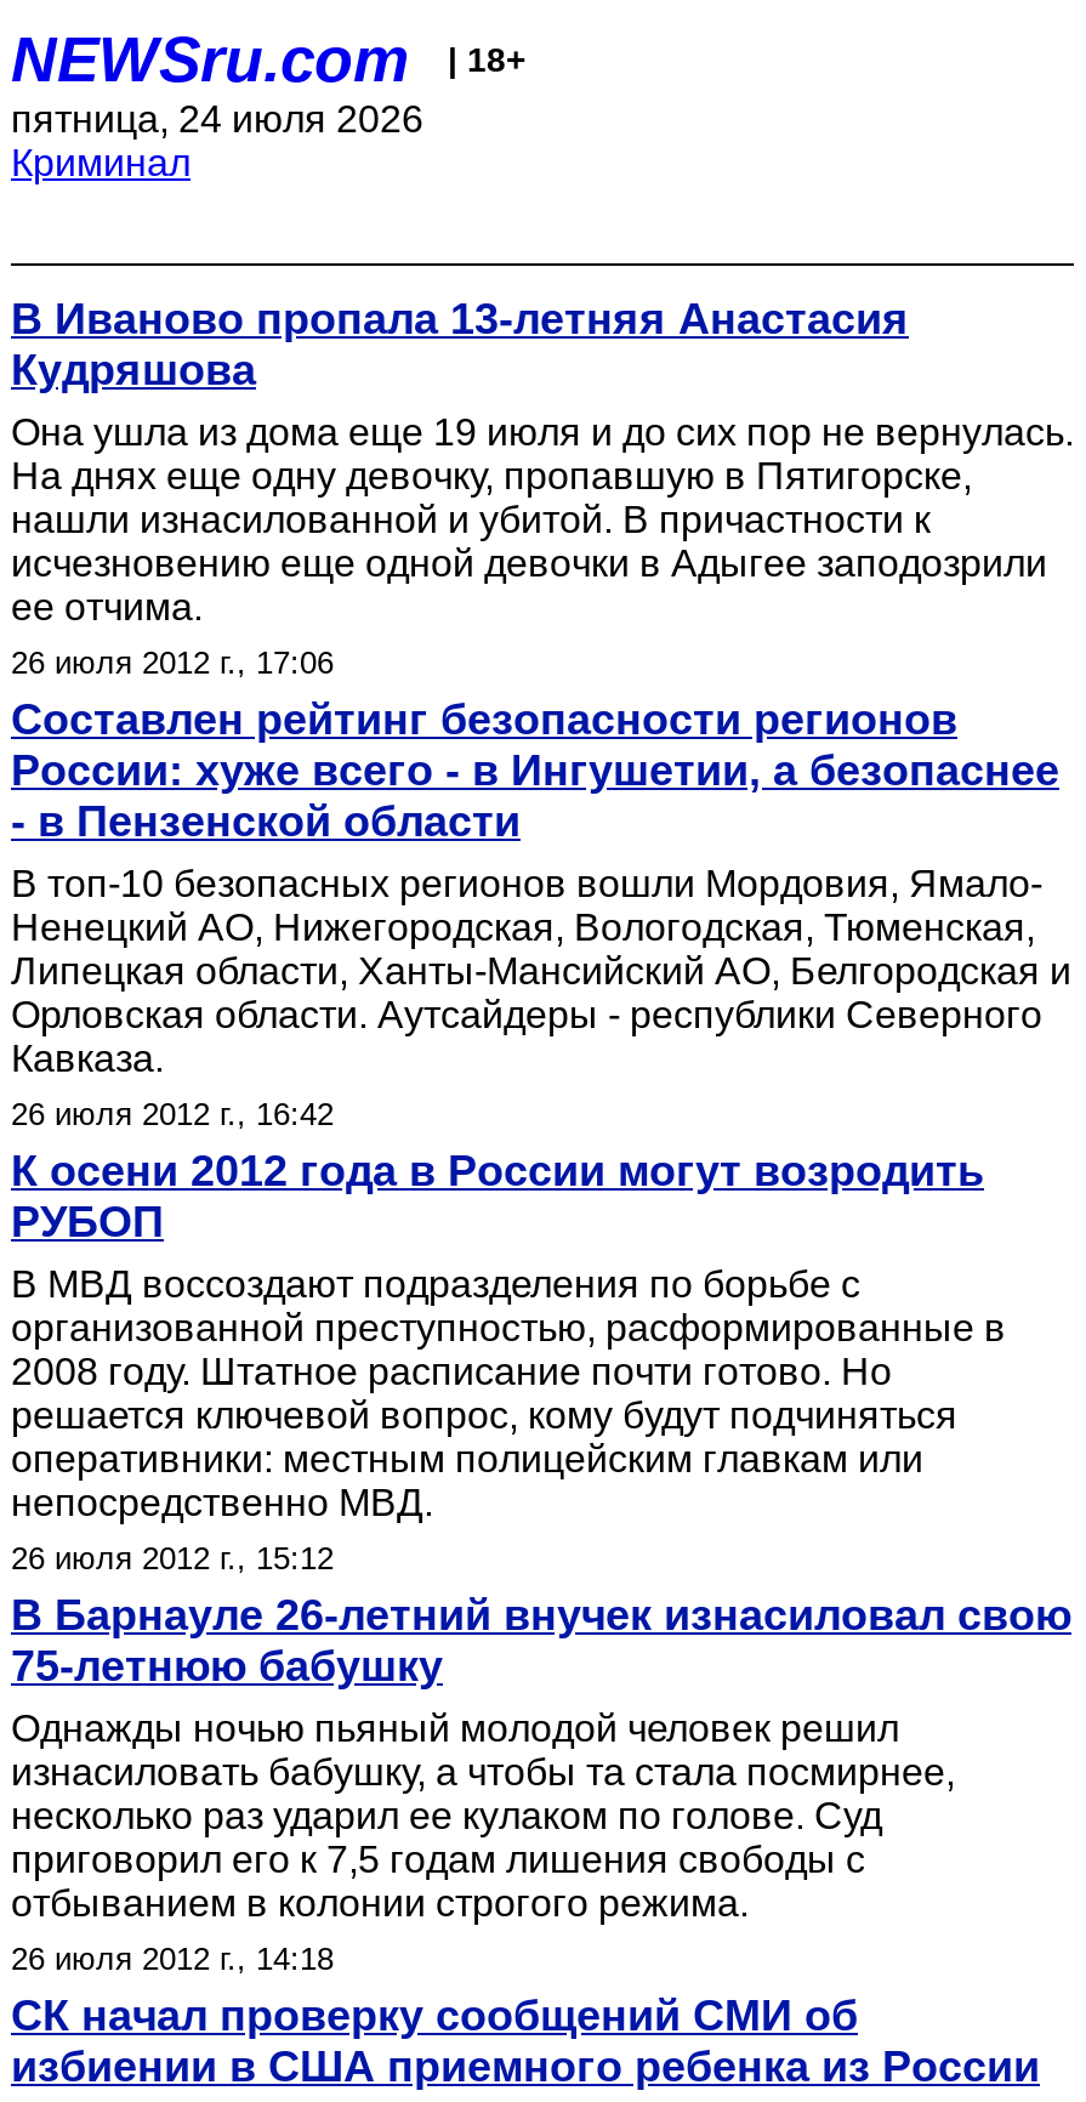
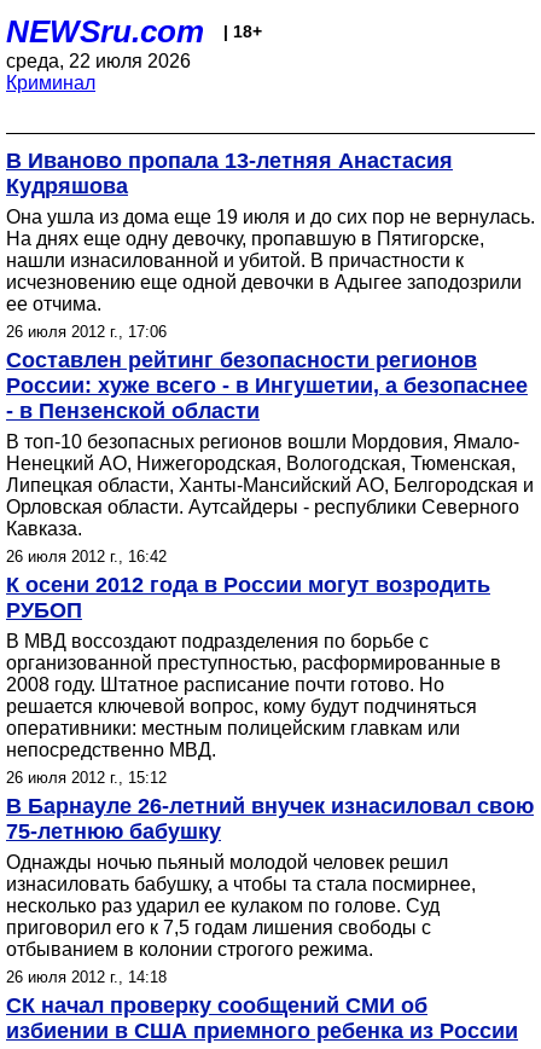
- пятница, 24 июля 2026
+ среда, 22 июля 2026
